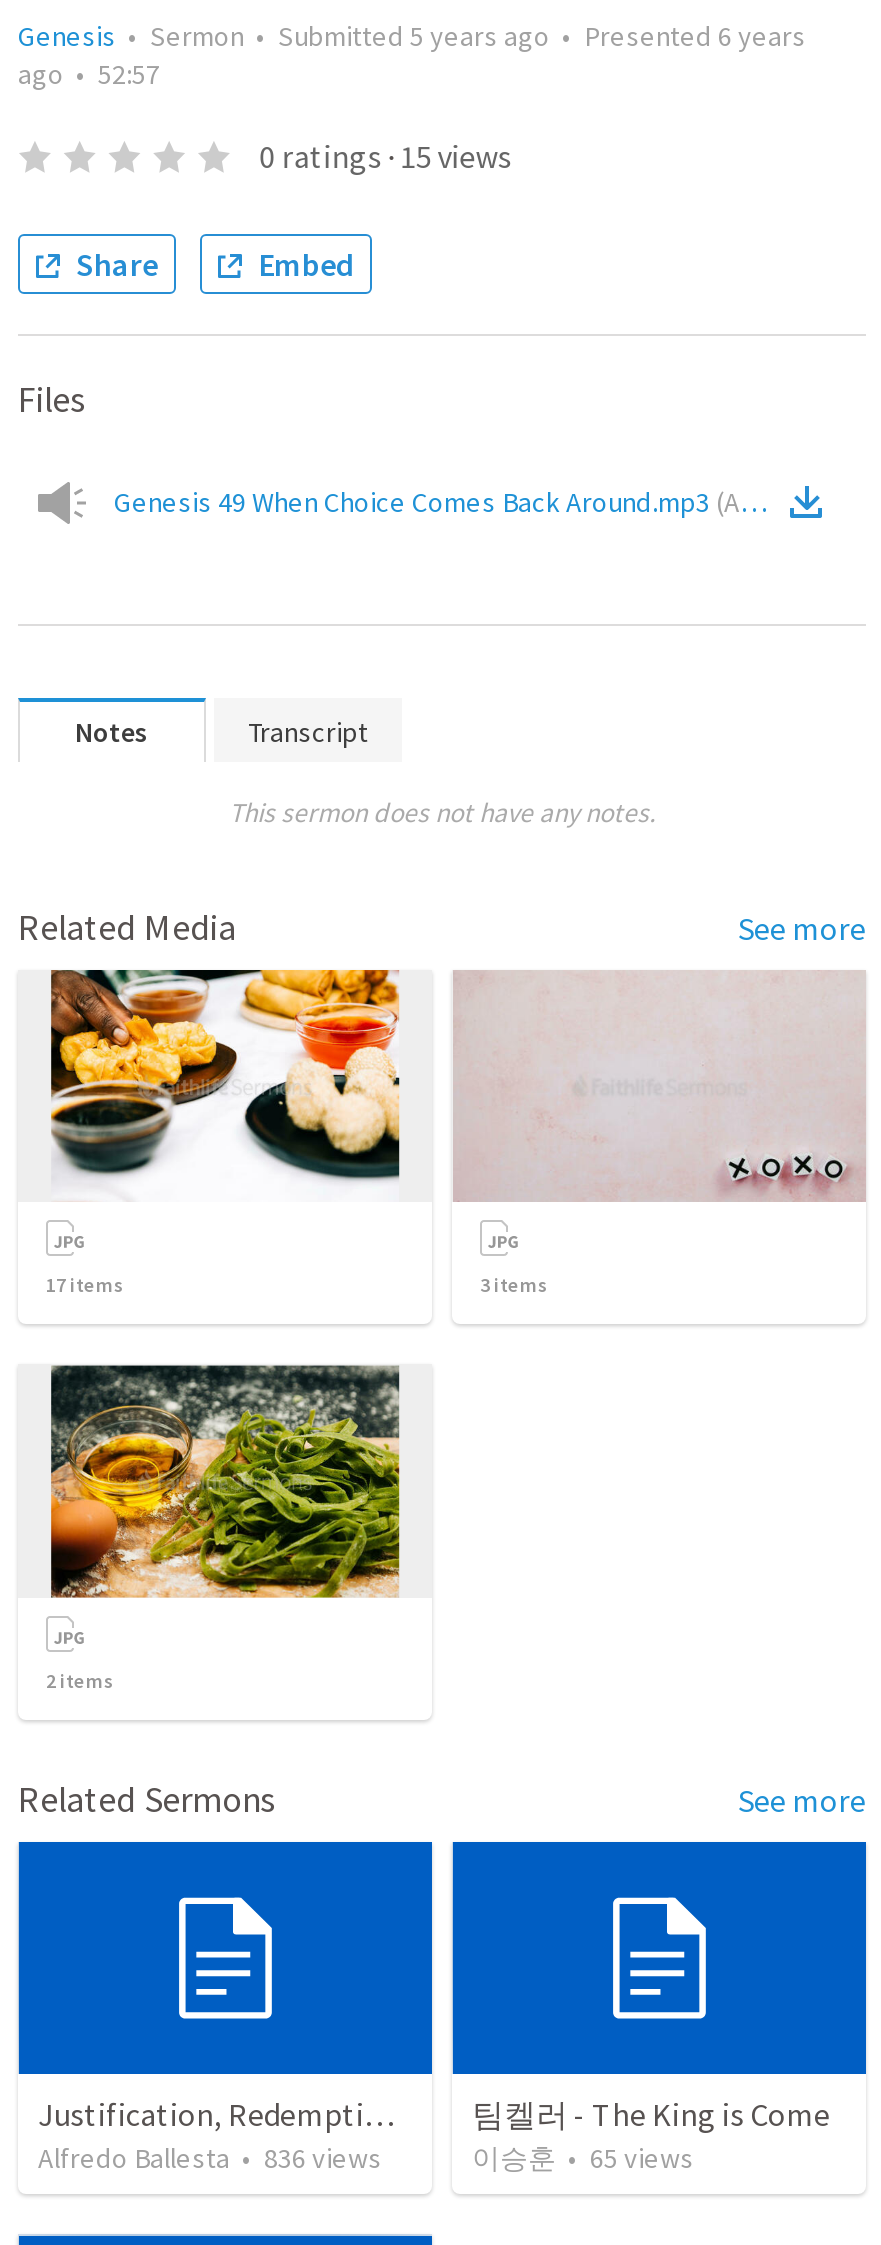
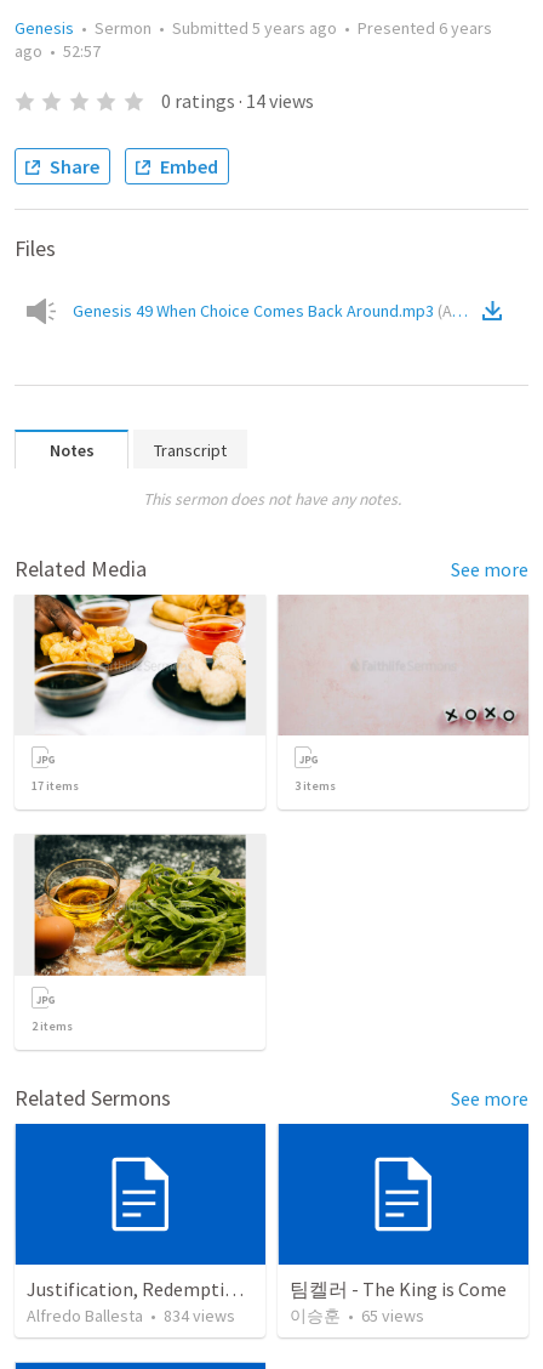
- 0 ratings · 15 views
+ 0 ratings · 14 views

- Alfredo Ballesta • 836 views
+ Alfredo Ballesta • 834 views
